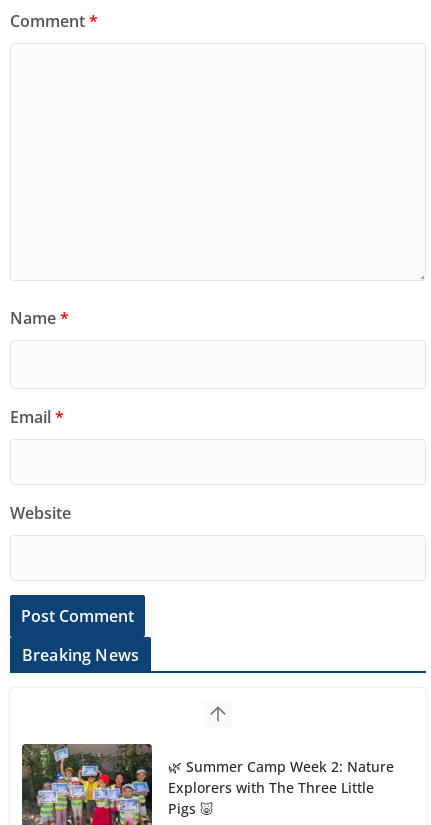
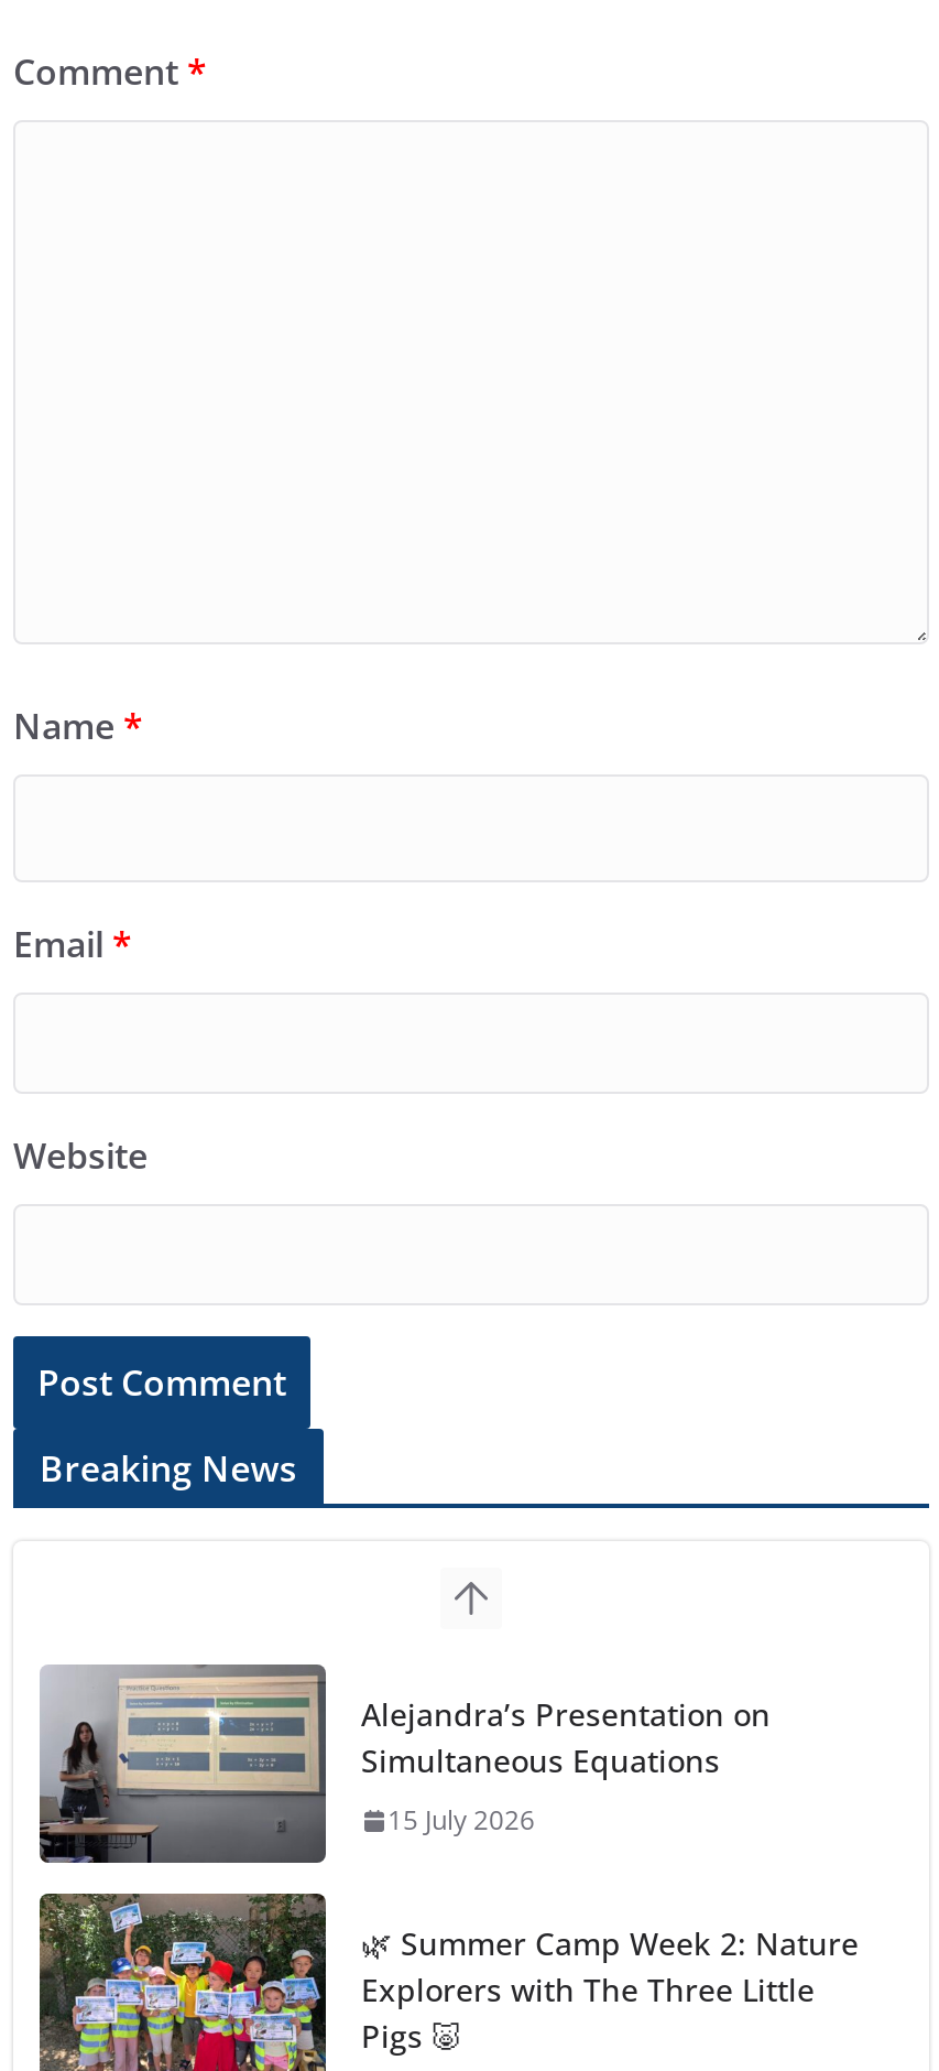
+ [image]
+ Alejandra’s Presentation on
+ Simultaneous Equations
+ 15 July 2026
